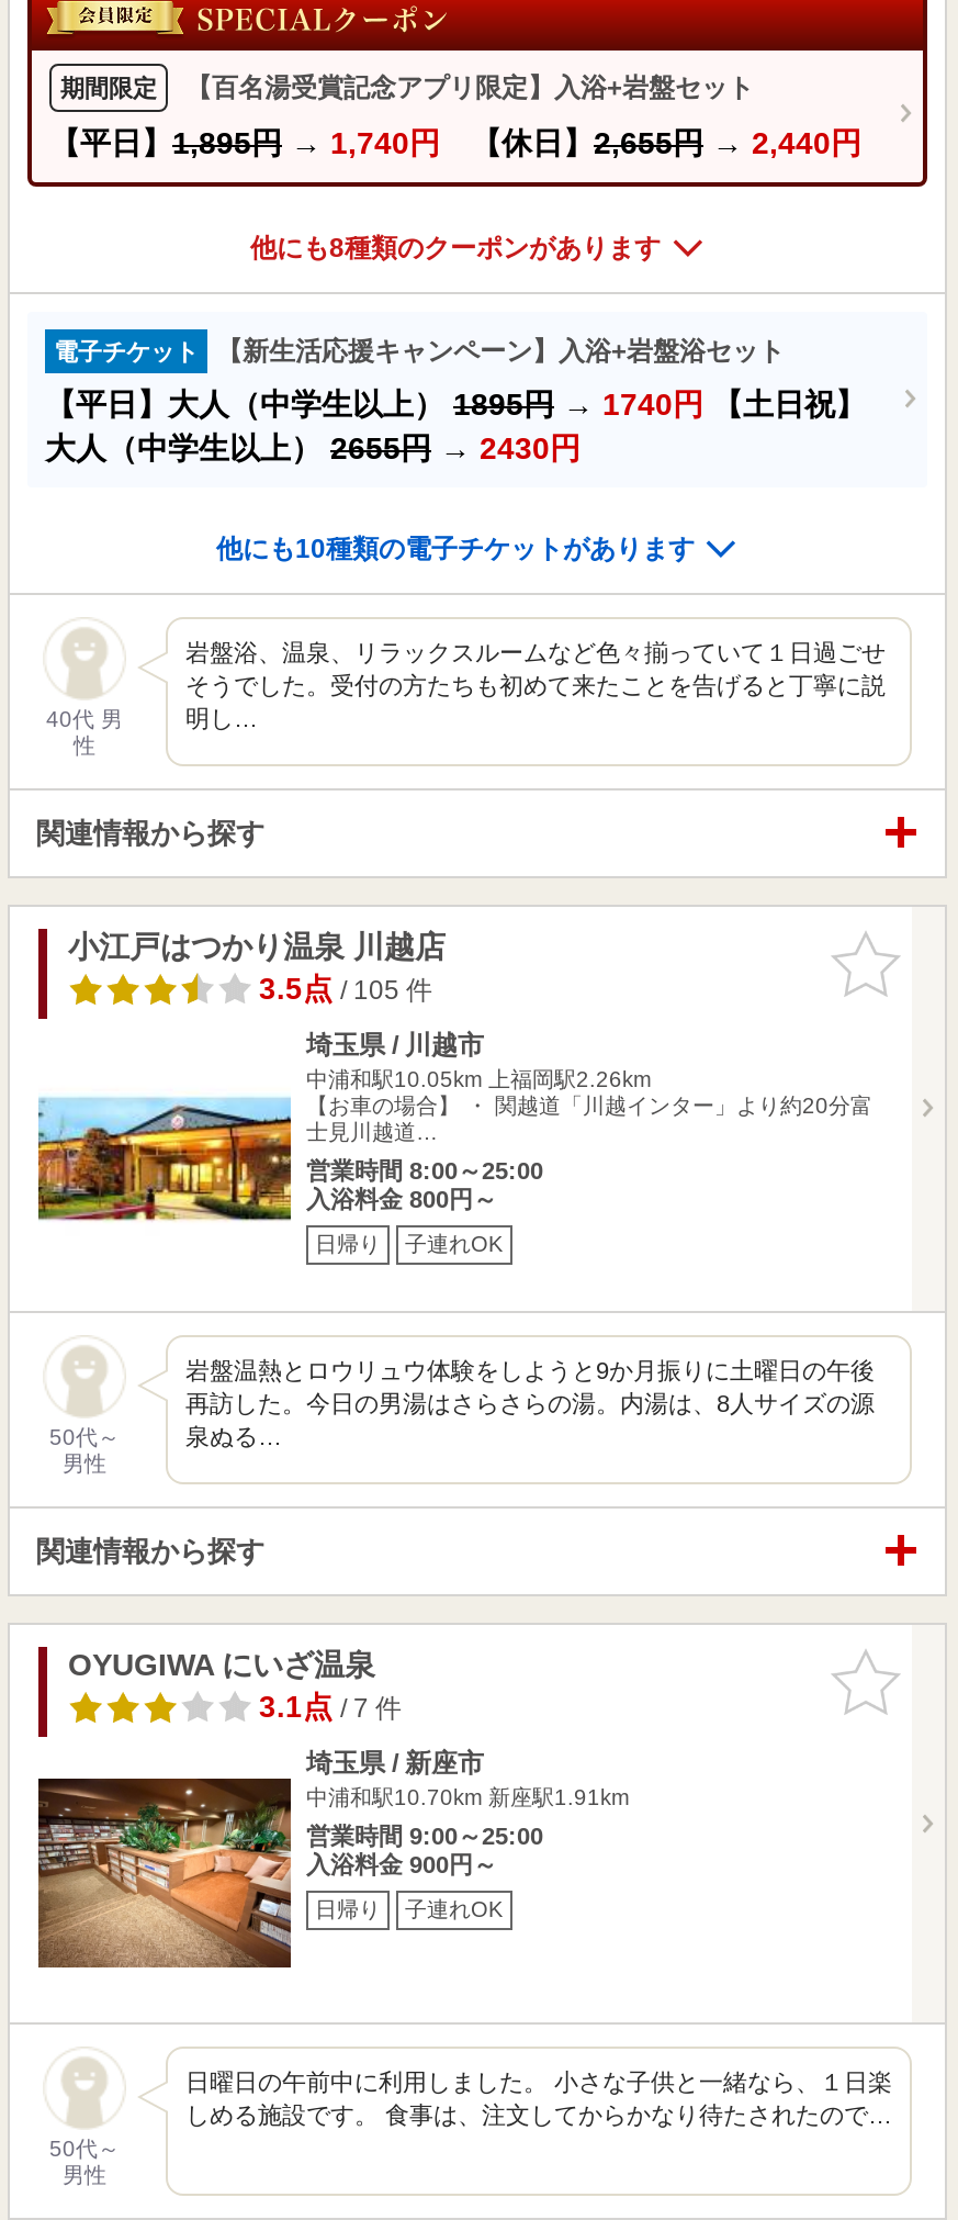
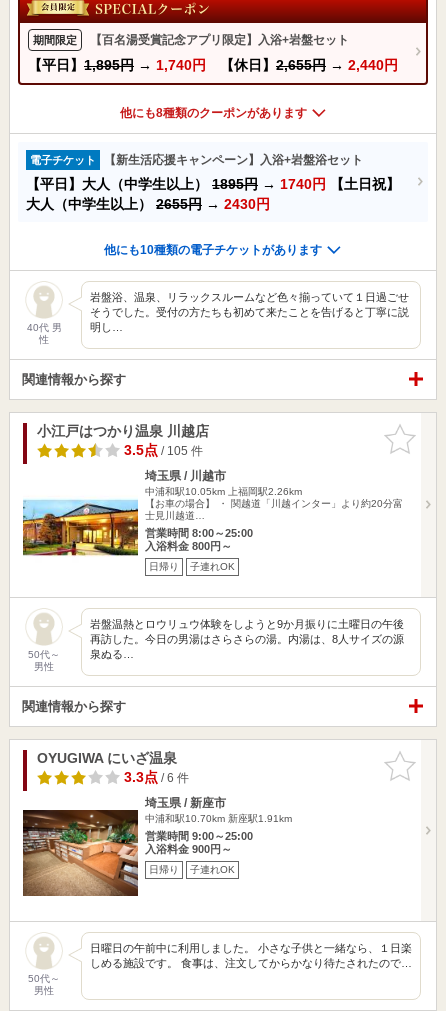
- 3.1点/ 7 件
+ 3.3点/ 6 件
